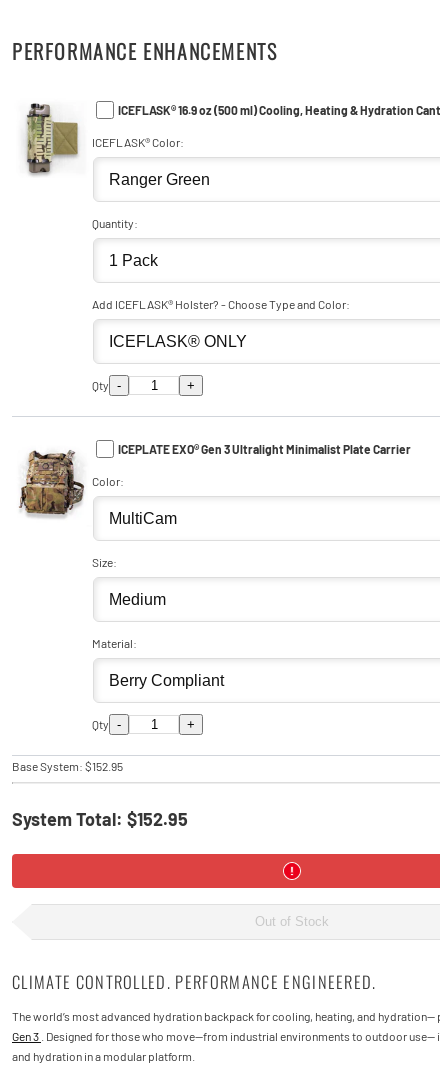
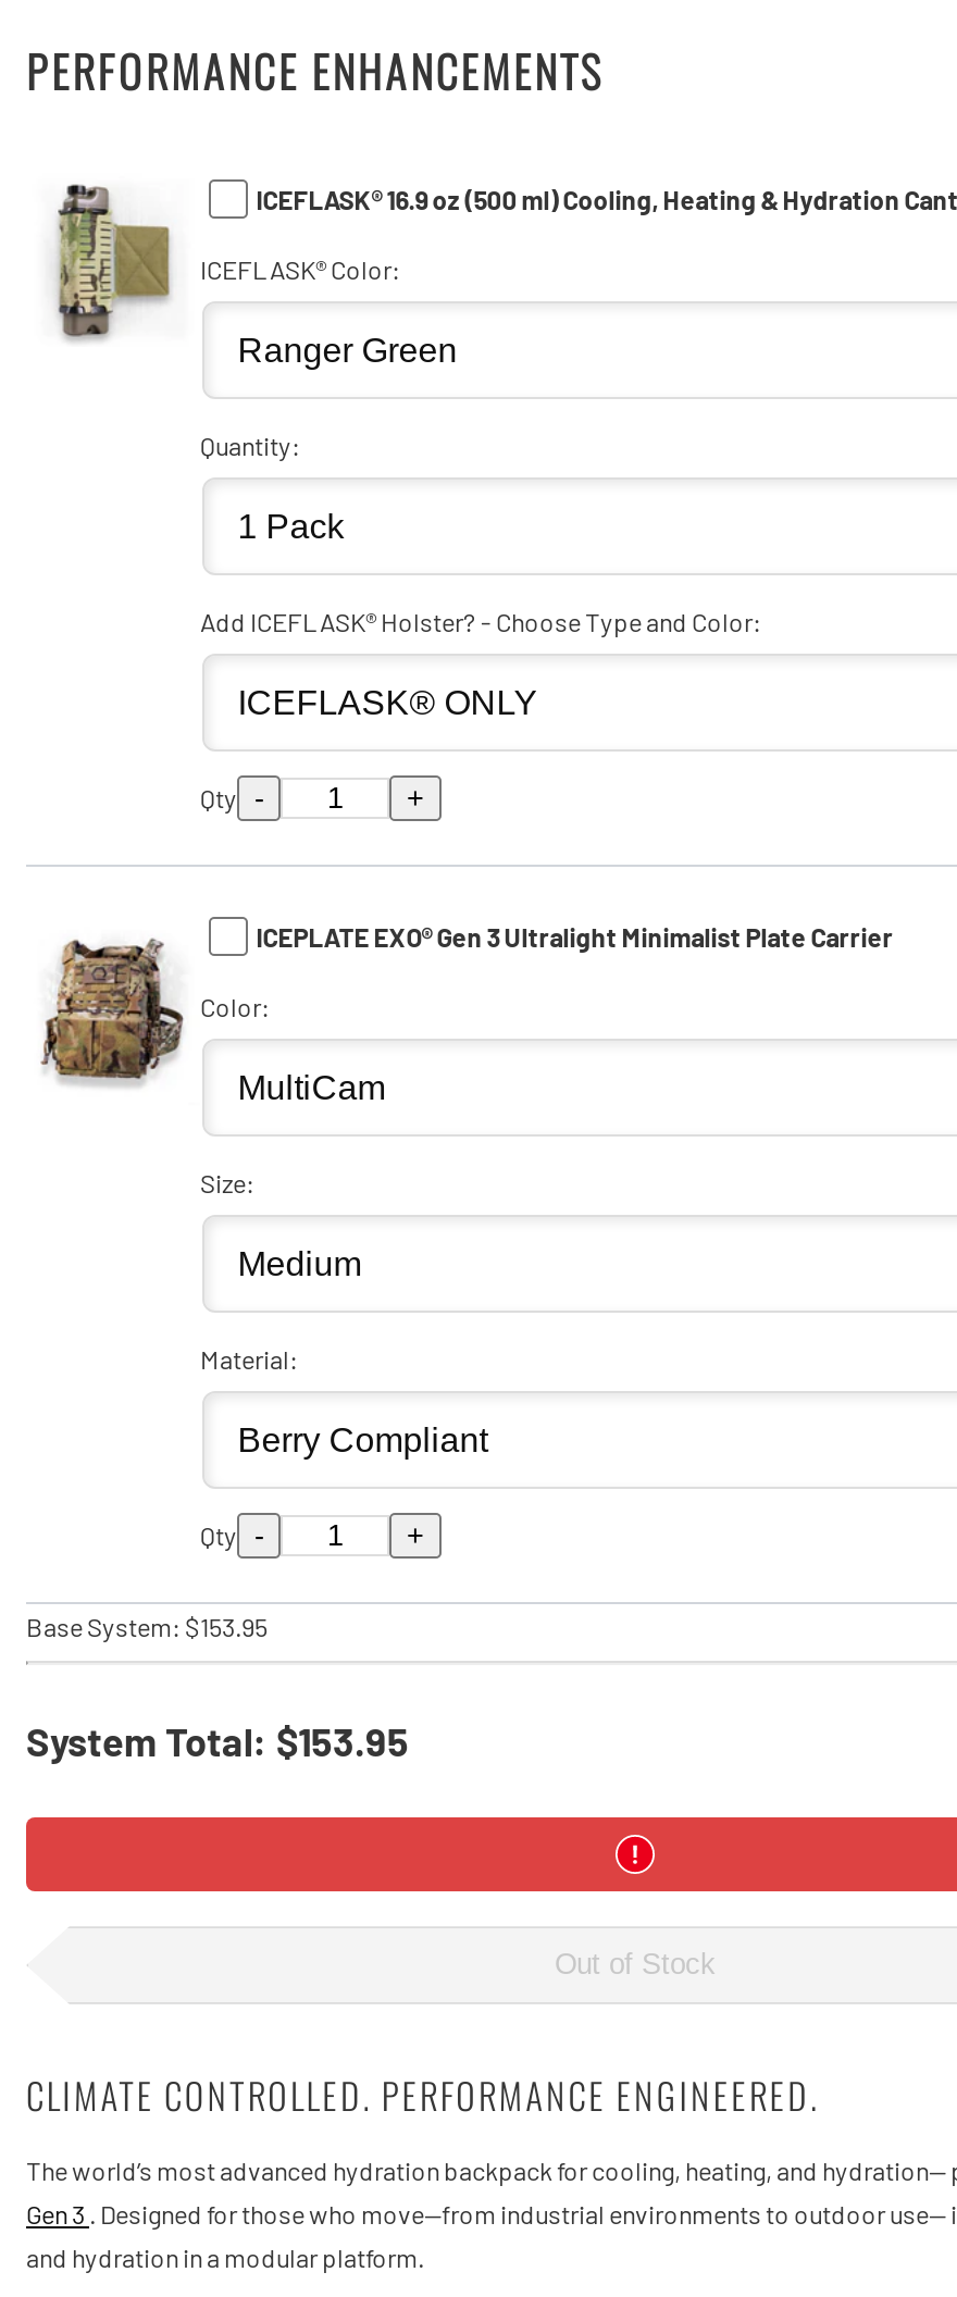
- Base System: $152.95
+ Base System: $153.95

- System Total: $152.95
+ System Total: $153.95
